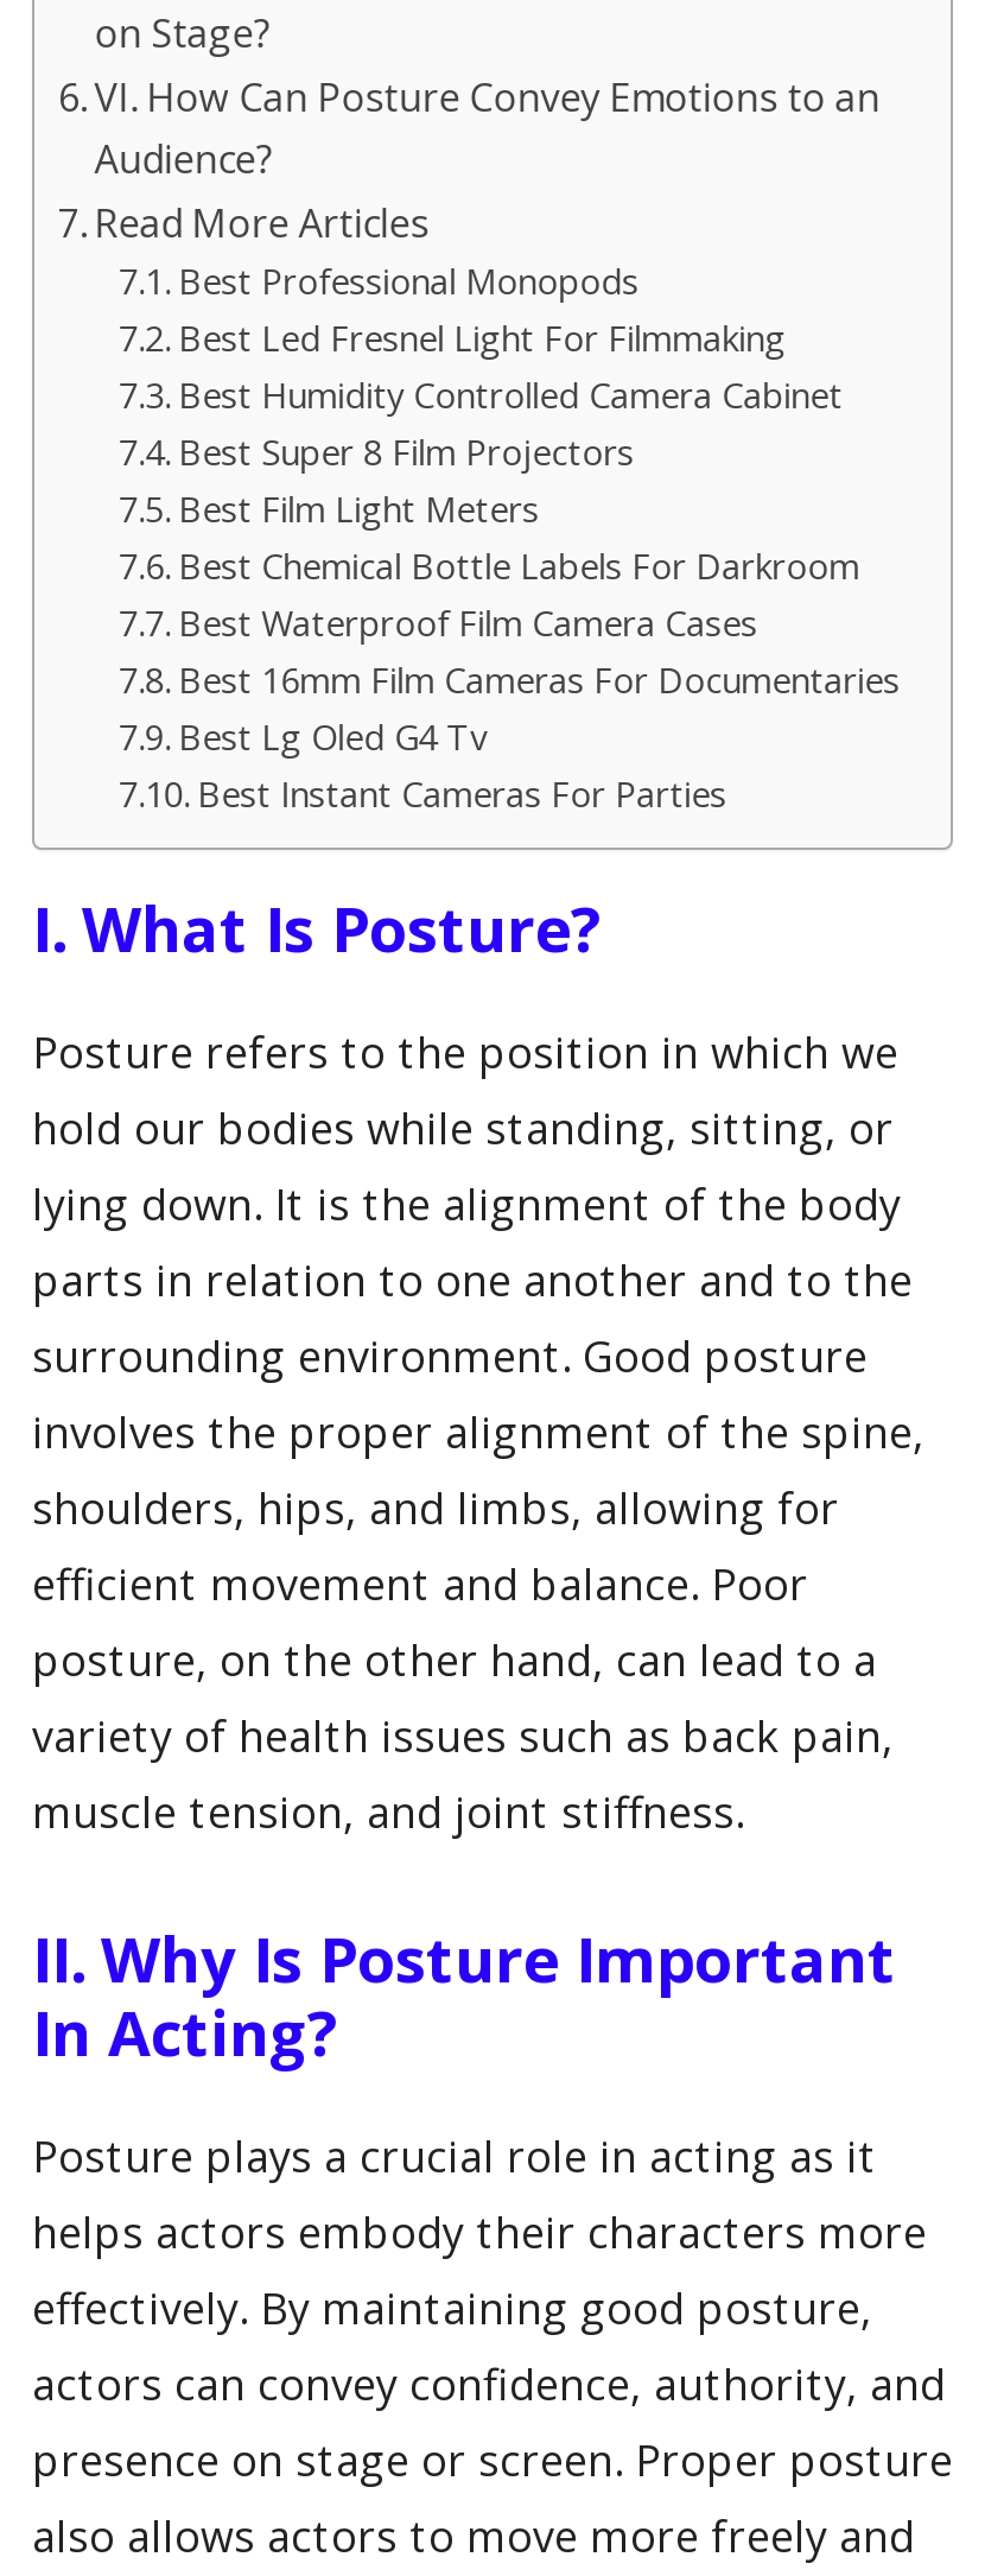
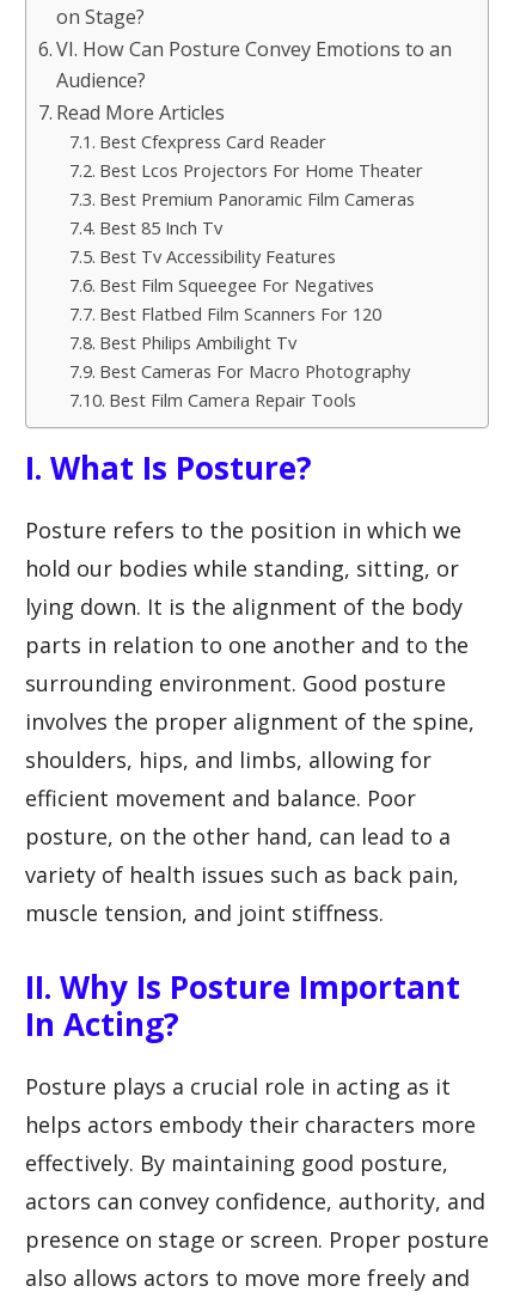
- Best Professional Monopods
- Best Led Fresnel Light For Filmmaking
- Best Humidity Controlled Camera Cabinet
- Best Super 8 Film Projectors
- Best Film Light Meters
- Best Chemical Bottle Labels For Darkroom
- Best Waterproof Film Camera Cases
- Best 16mm Film Cameras For Documentaries
- Best Lg Oled G4 Tv
- Best Instant Cameras For Parties
+ Best Cfexpress Card Reader
+ Best Lcos Projectors For Home Theater
+ Best Premium Panoramic Film Cameras
+ Best 85 Inch Tv
+ Best Tv Accessibility Features
+ Best Film Squeegee For Negatives
+ Best Flatbed Film Scanners For 120
+ Best Philips Ambilight Tv
+ Best Cameras For Macro Photography
+ Best Film Camera Repair Tools
